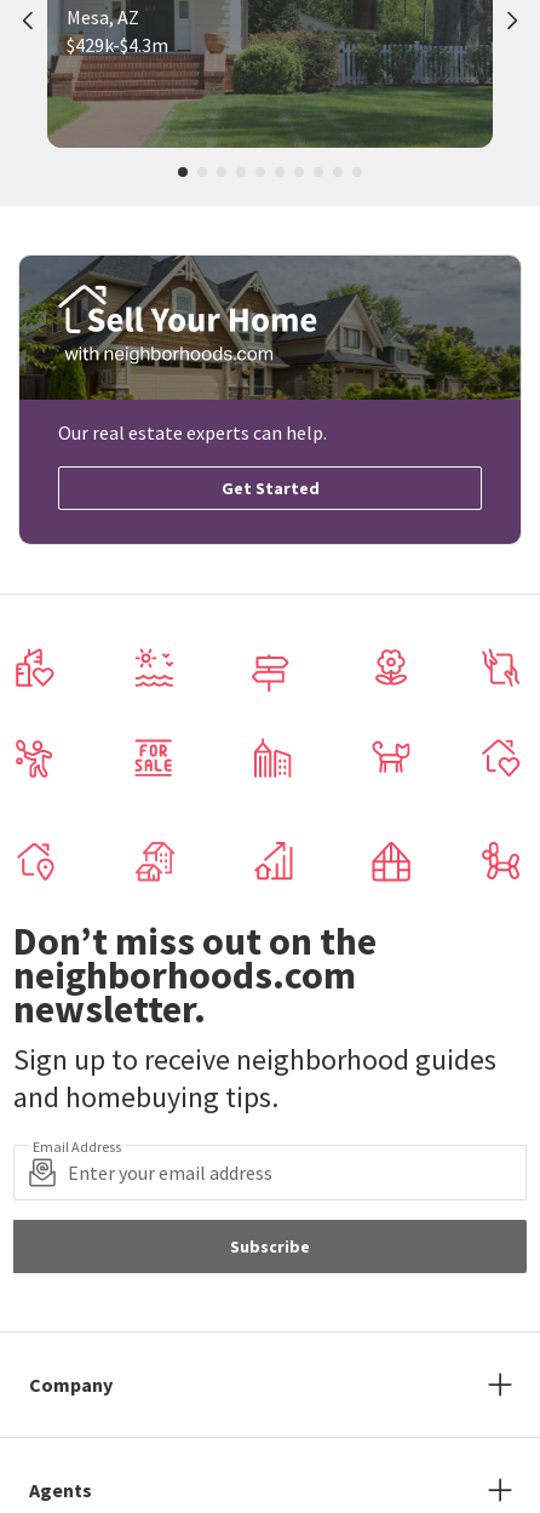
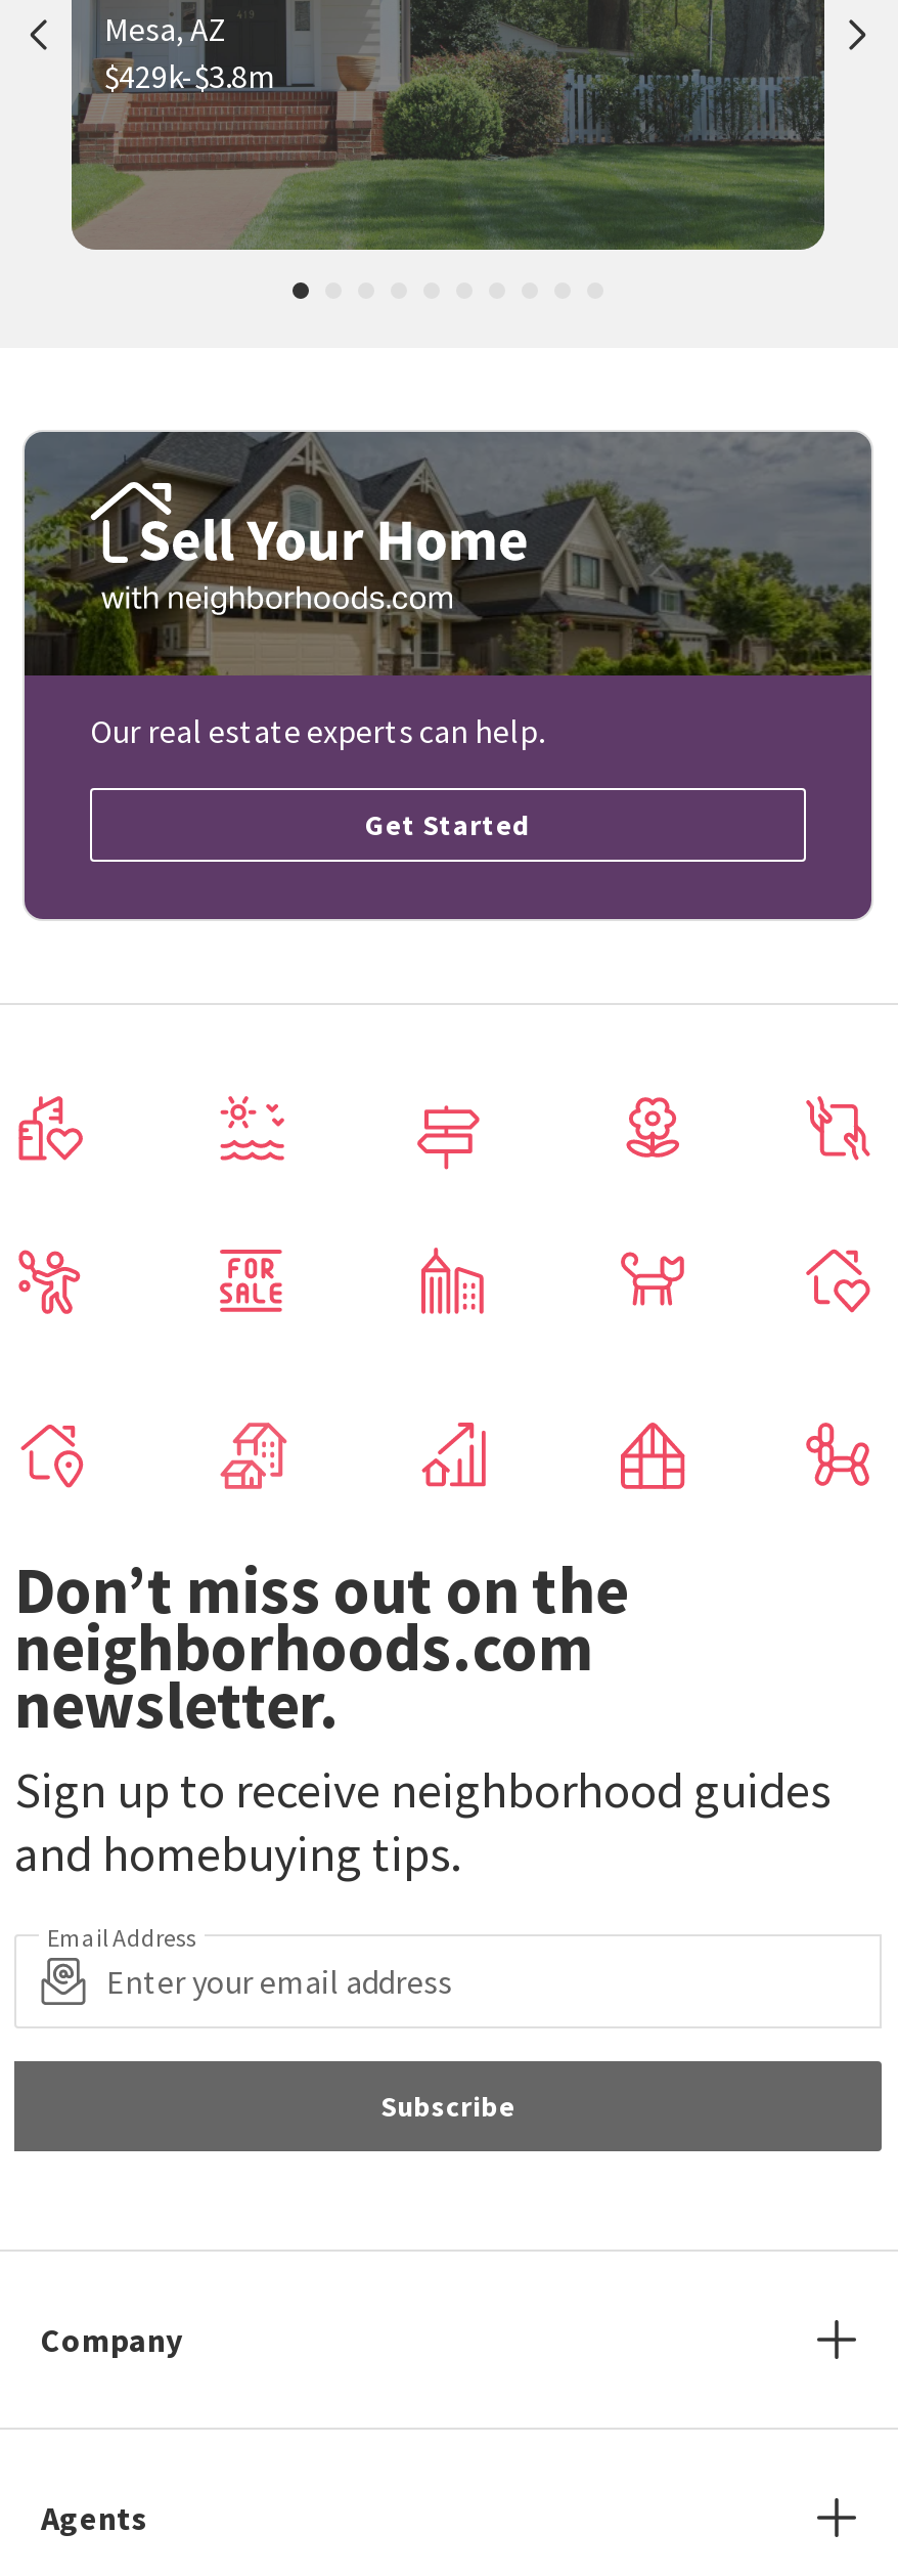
- $429k-$4.3m
+ $429k-$3.8m
